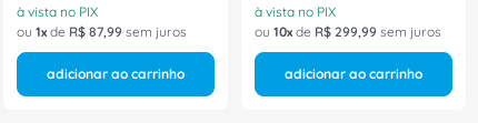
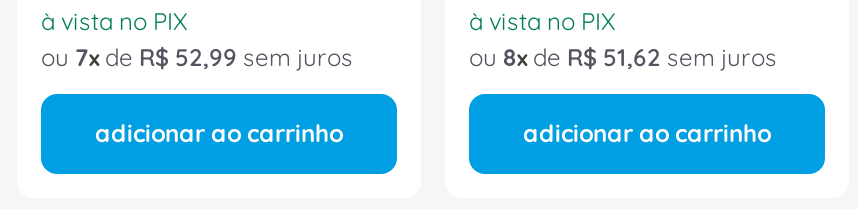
- ou 1 de R$ 87,99 sem juros
+ ou 7 de R$ 52,99 sem juros

- ou 10 de R$ 299,99 sem juros
+ ou 8 de R$ 51,62 sem juros
